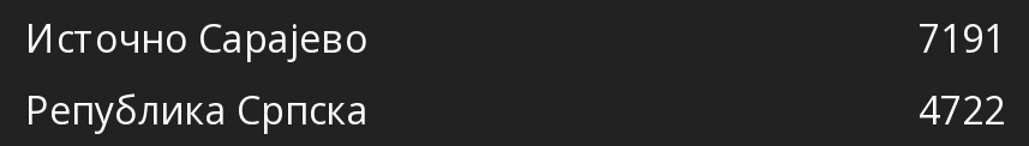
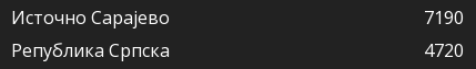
- 7191
+ 7190

- 4722
+ 4720
